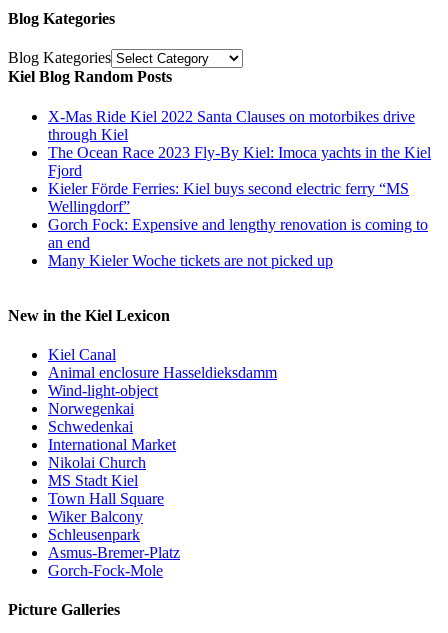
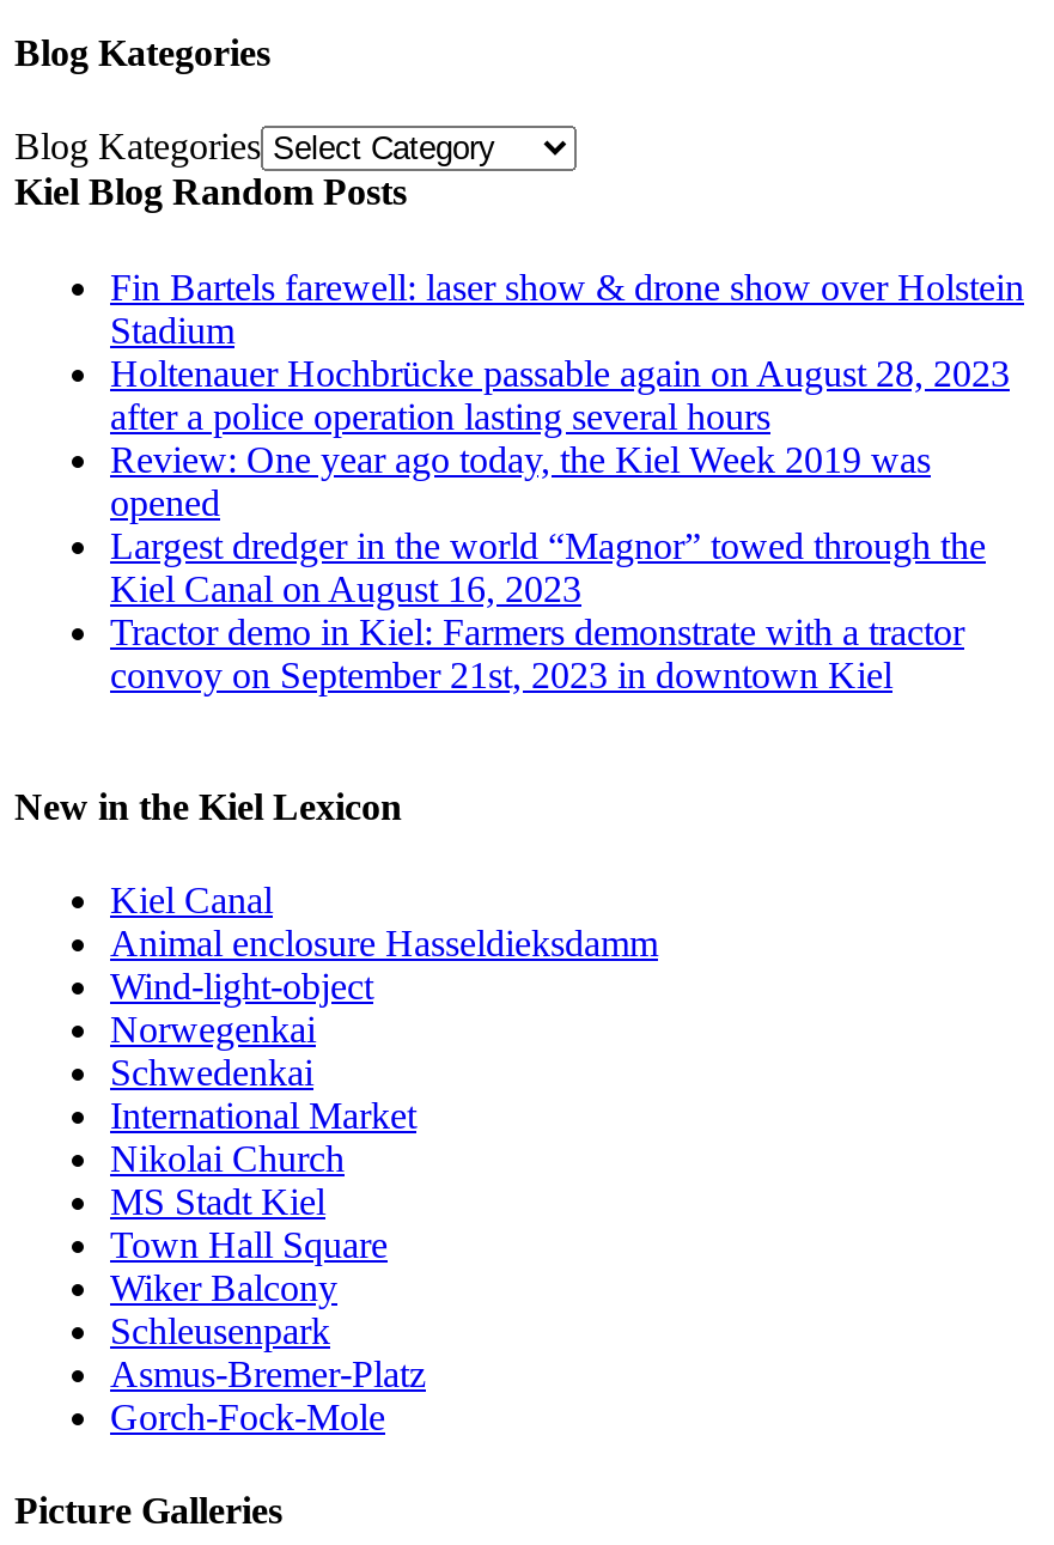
- X-Mas Ride Kiel 2022 Santa Clauses on motorbikes drive
- through Kiel
- The Ocean Race 2023 Fly-By Kiel: Imoca yachts in the Kiel
- Fjord
- Kieler Förde Ferries: Kiel buys second electric ferry “MS
- Wellingdorf”
- Gorch Fock: Expensive and lengthy renovation is coming to
- an end
- Many Kieler Woche tickets are not picked up
+ Fin Bartels farewell: laser show & drone show over Holstein
+ Stadium
+ Holtenauer Hochbrücke passable again on August 28, 2023
+ after a police operation lasting several hours
+ Review: One year ago today, the Kiel Week 2019 was
+ opened
+ Largest dredger in the world “Magnor” towed through the
+ Kiel Canal on August 16, 2023
+ Tractor demo in Kiel: Farmers demonstrate with a tractor
+ convoy on September 21st, 2023 in downtown Kiel
